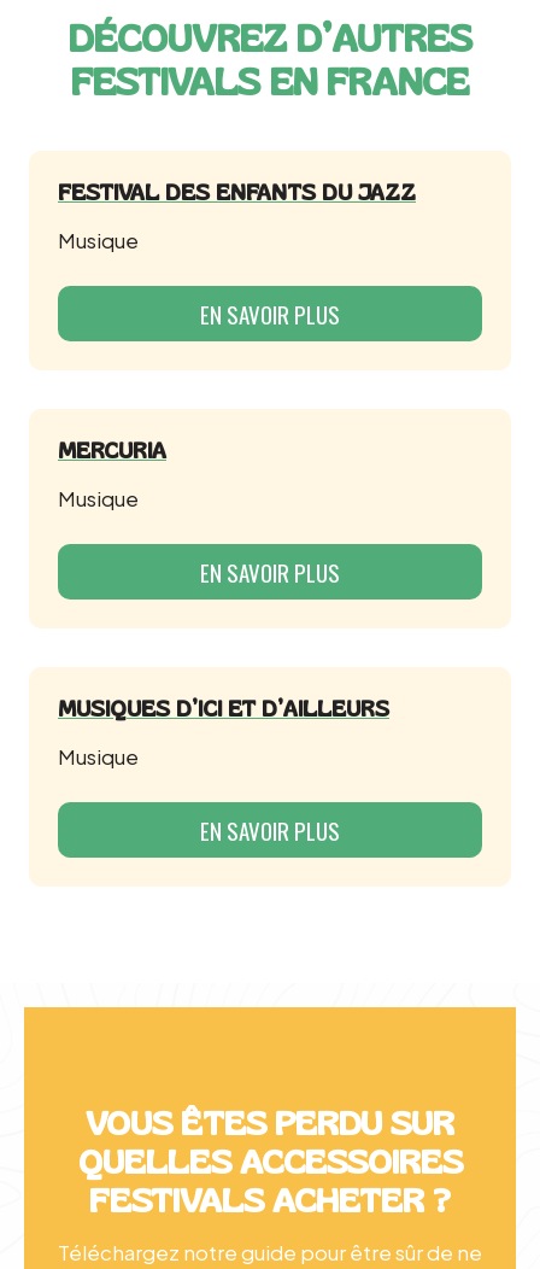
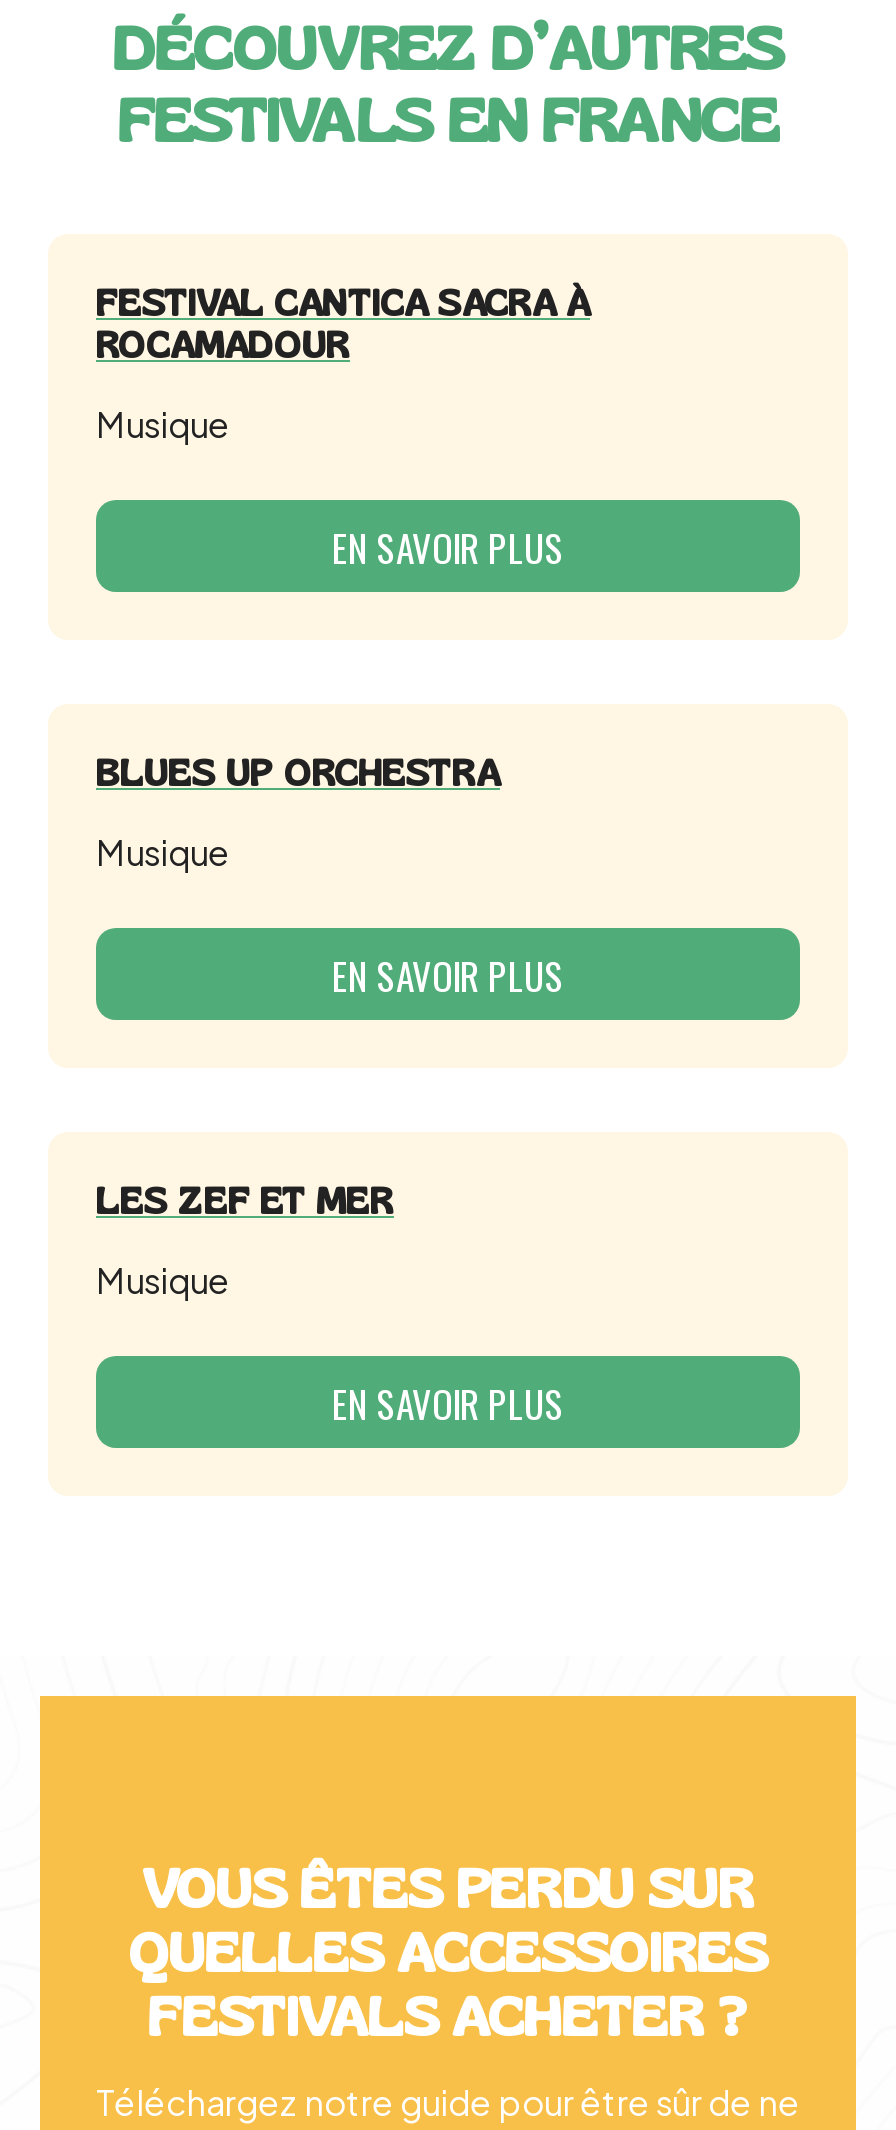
- FESTIVAL DES ENFANTS DU JAZZ
+ FESTIVAL CANTICA SACRA À
+ ROCAMADOUR

- MERCURIA
+ BLUES UP ORCHESTRA

- MUSIQUES D’ICI ET D’AILLEURS
+ LES ZEF ET MER
